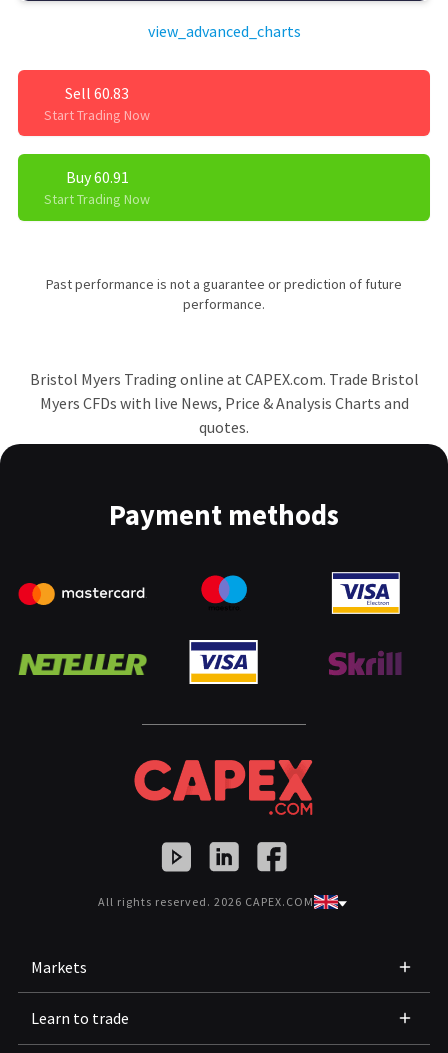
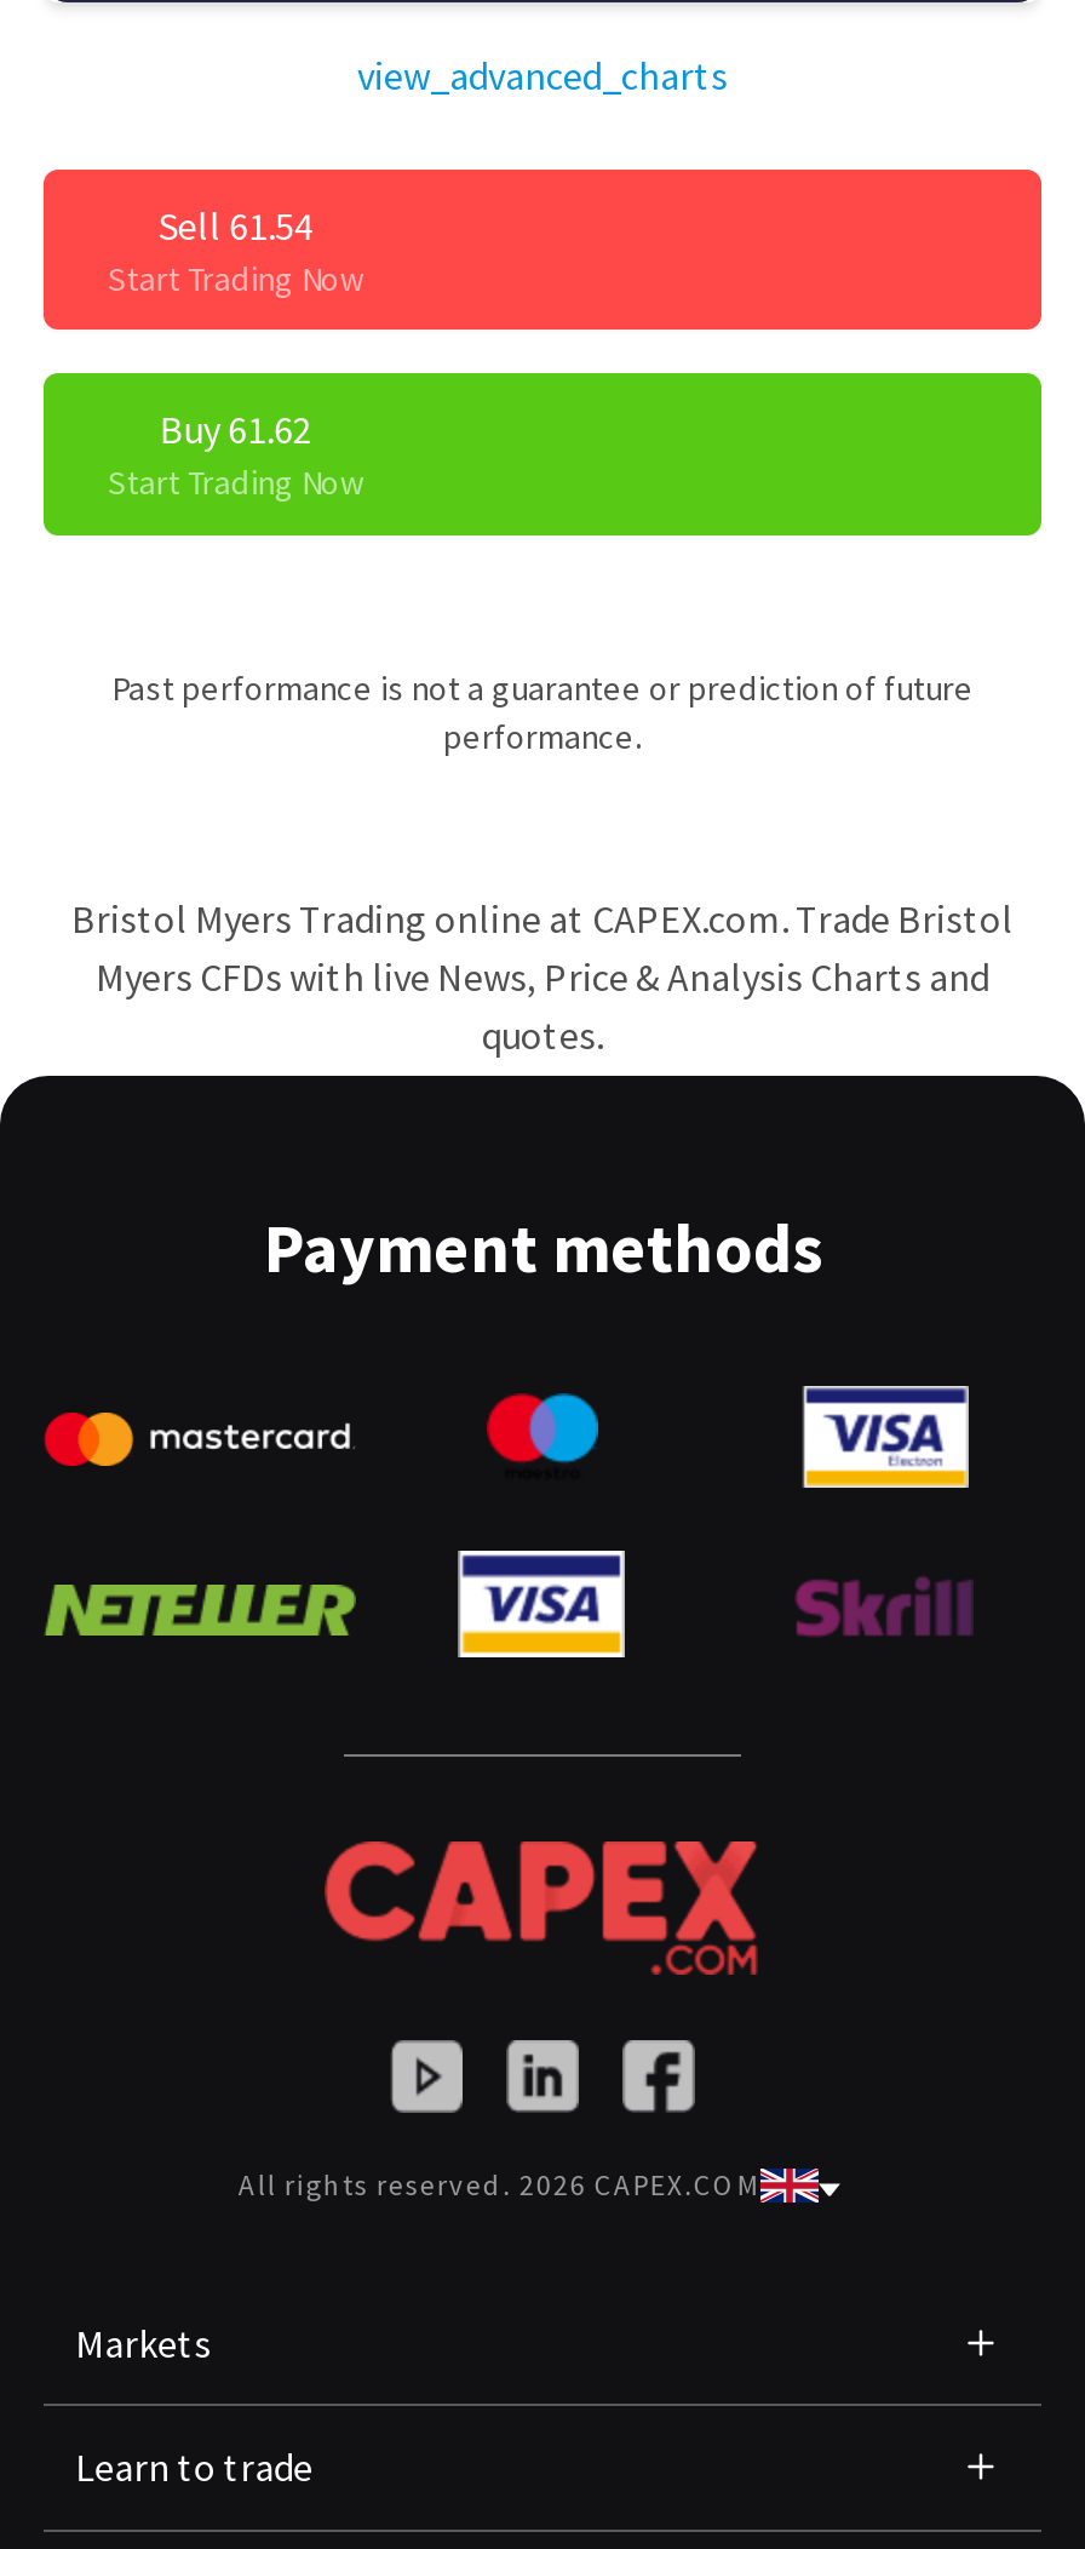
- Sell 60.83
+ Sell 61.54

- Buy 60.91
+ Buy 61.62
